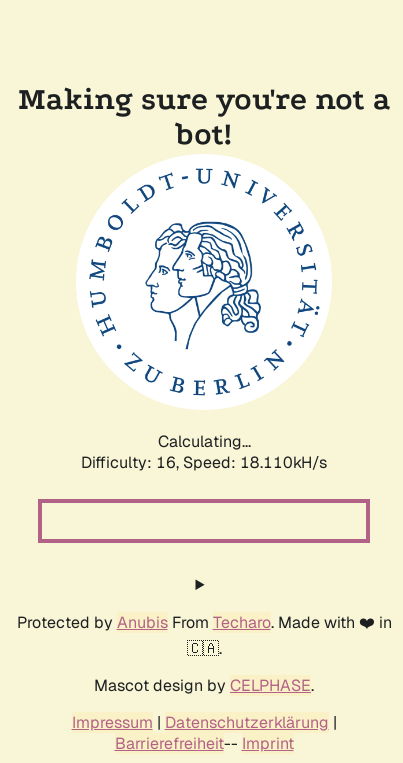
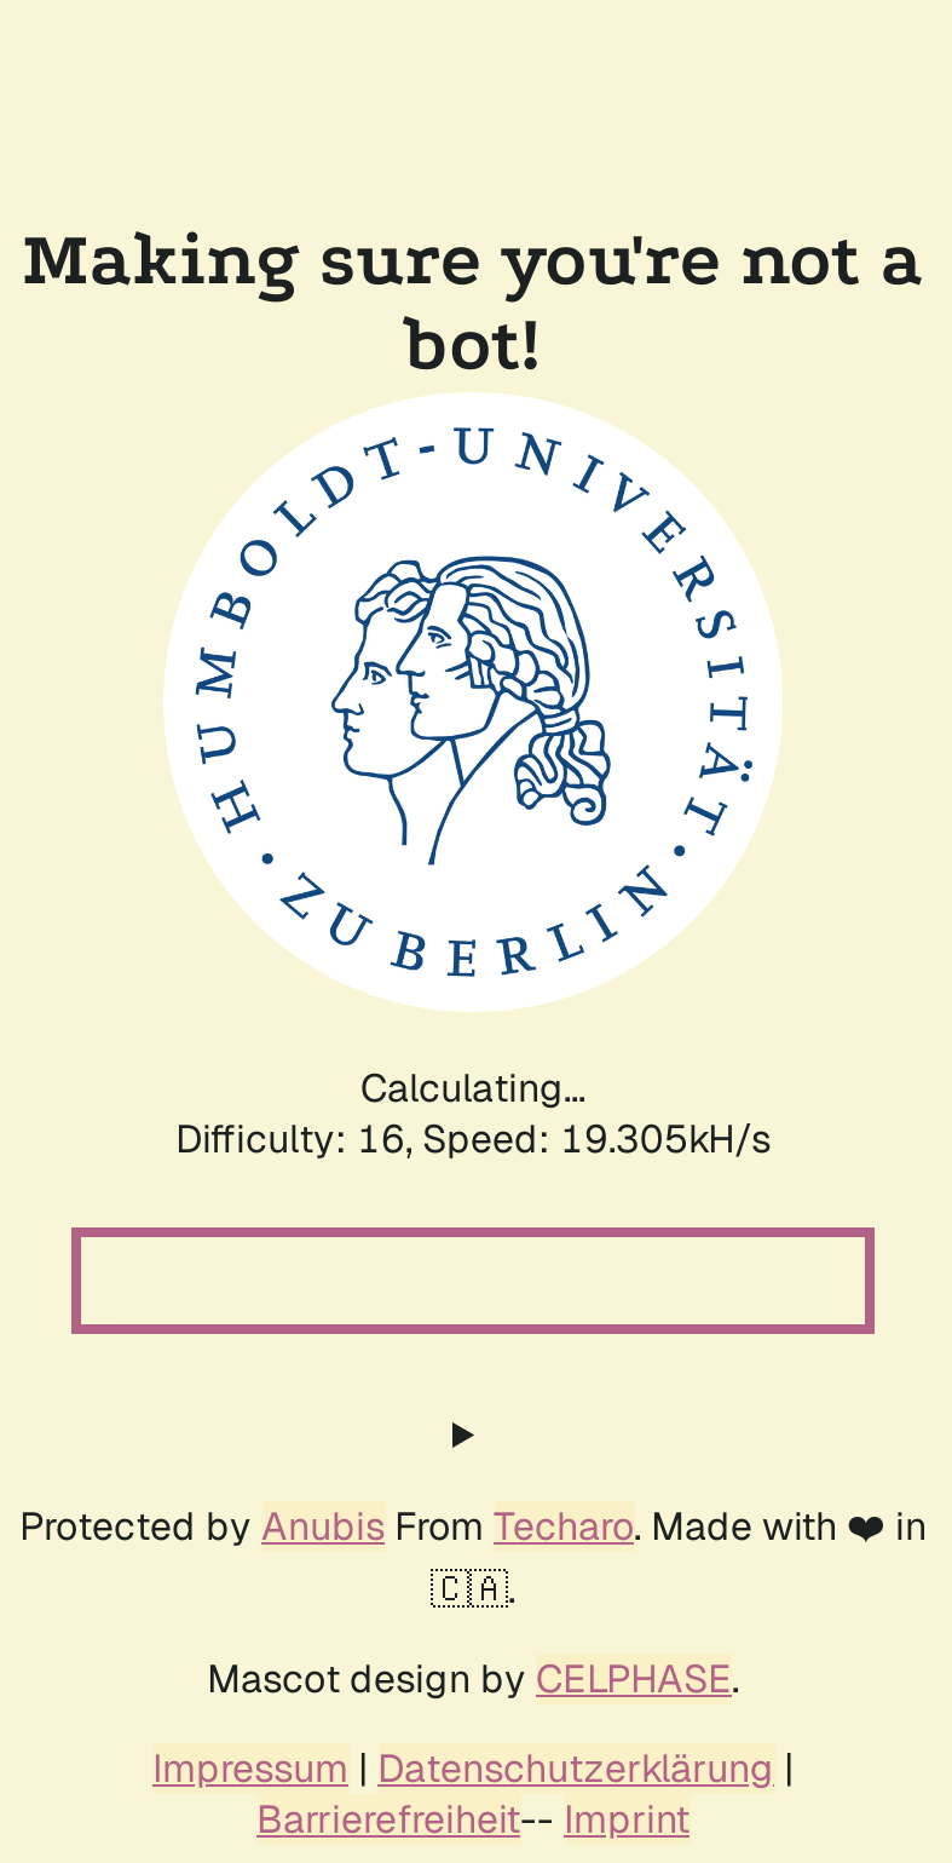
- Difficulty: 16, Speed: 18.110kH/s
+ Difficulty: 16, Speed: 19.305kH/s
